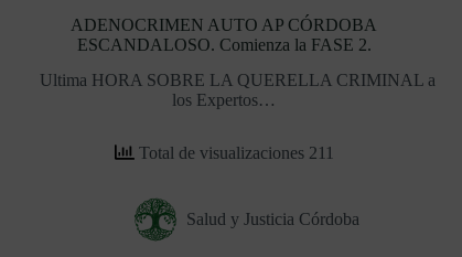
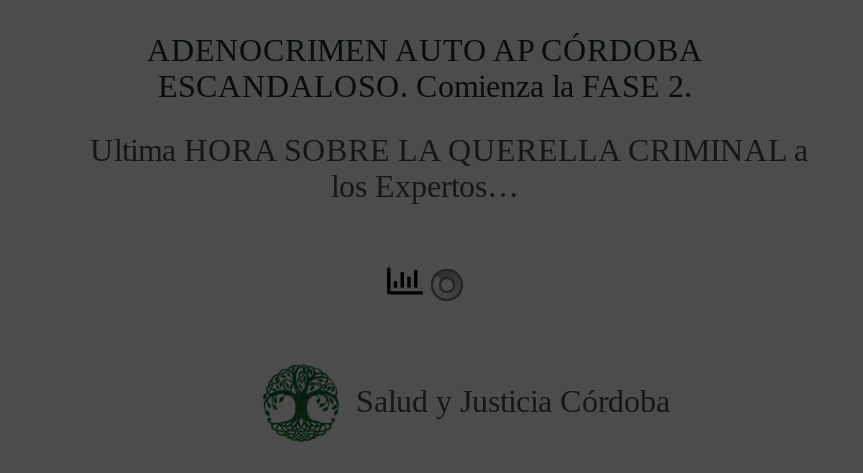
- Total de visualizaciones 211
